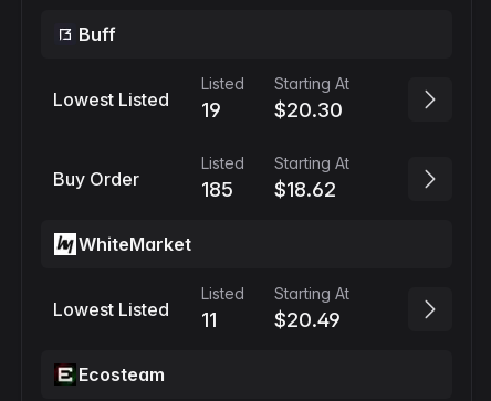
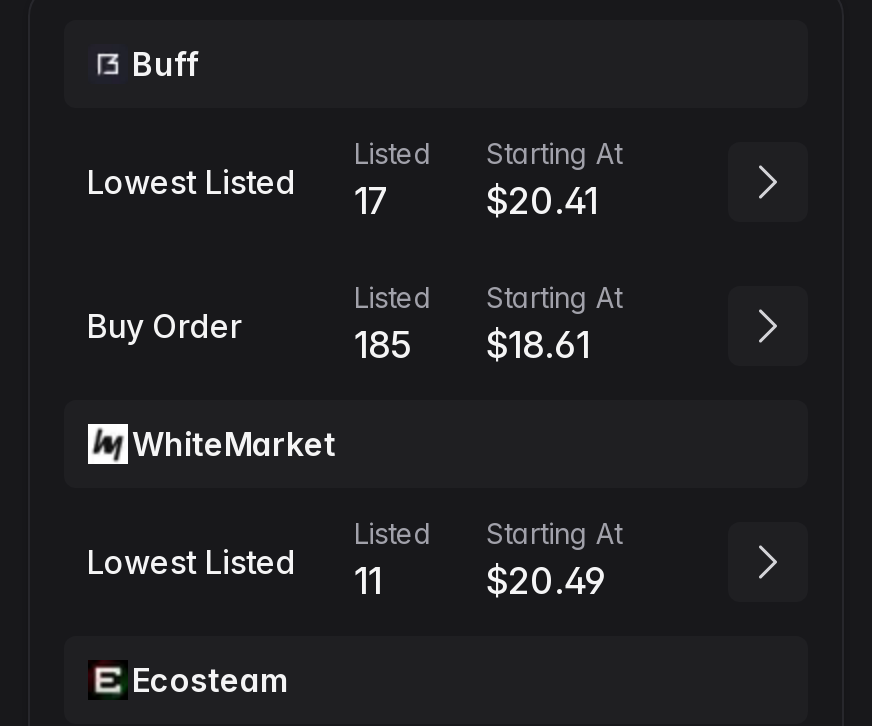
- Lowest Listed 19
+ Lowest Listed 17

- $20.30
+ $20.41

- 185 $18.62
+ 185 $18.61
